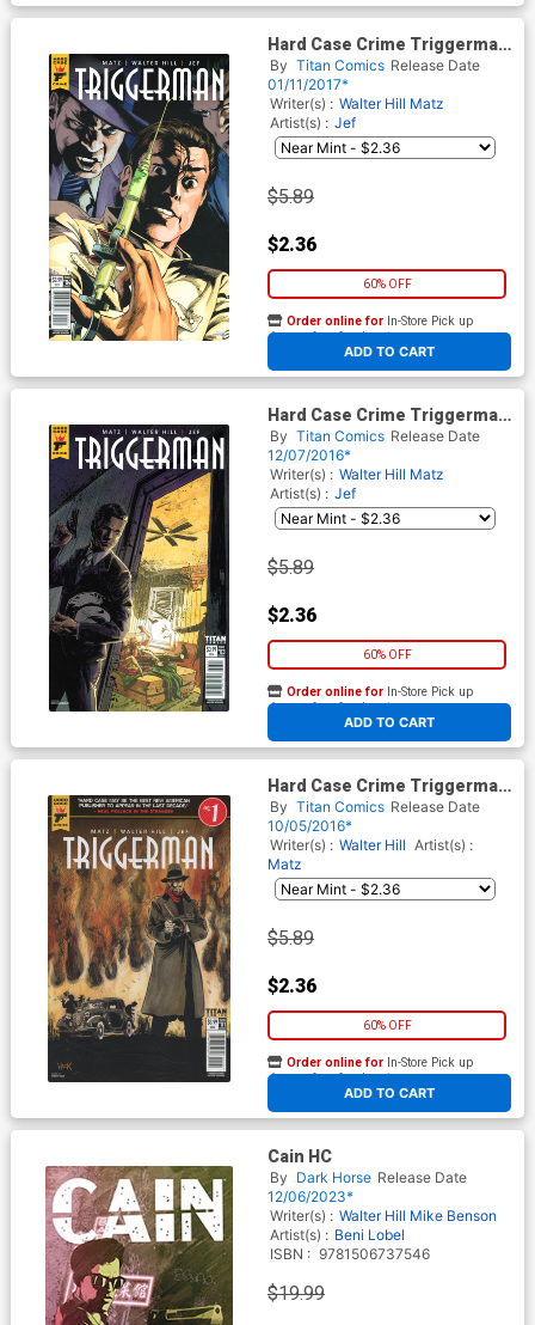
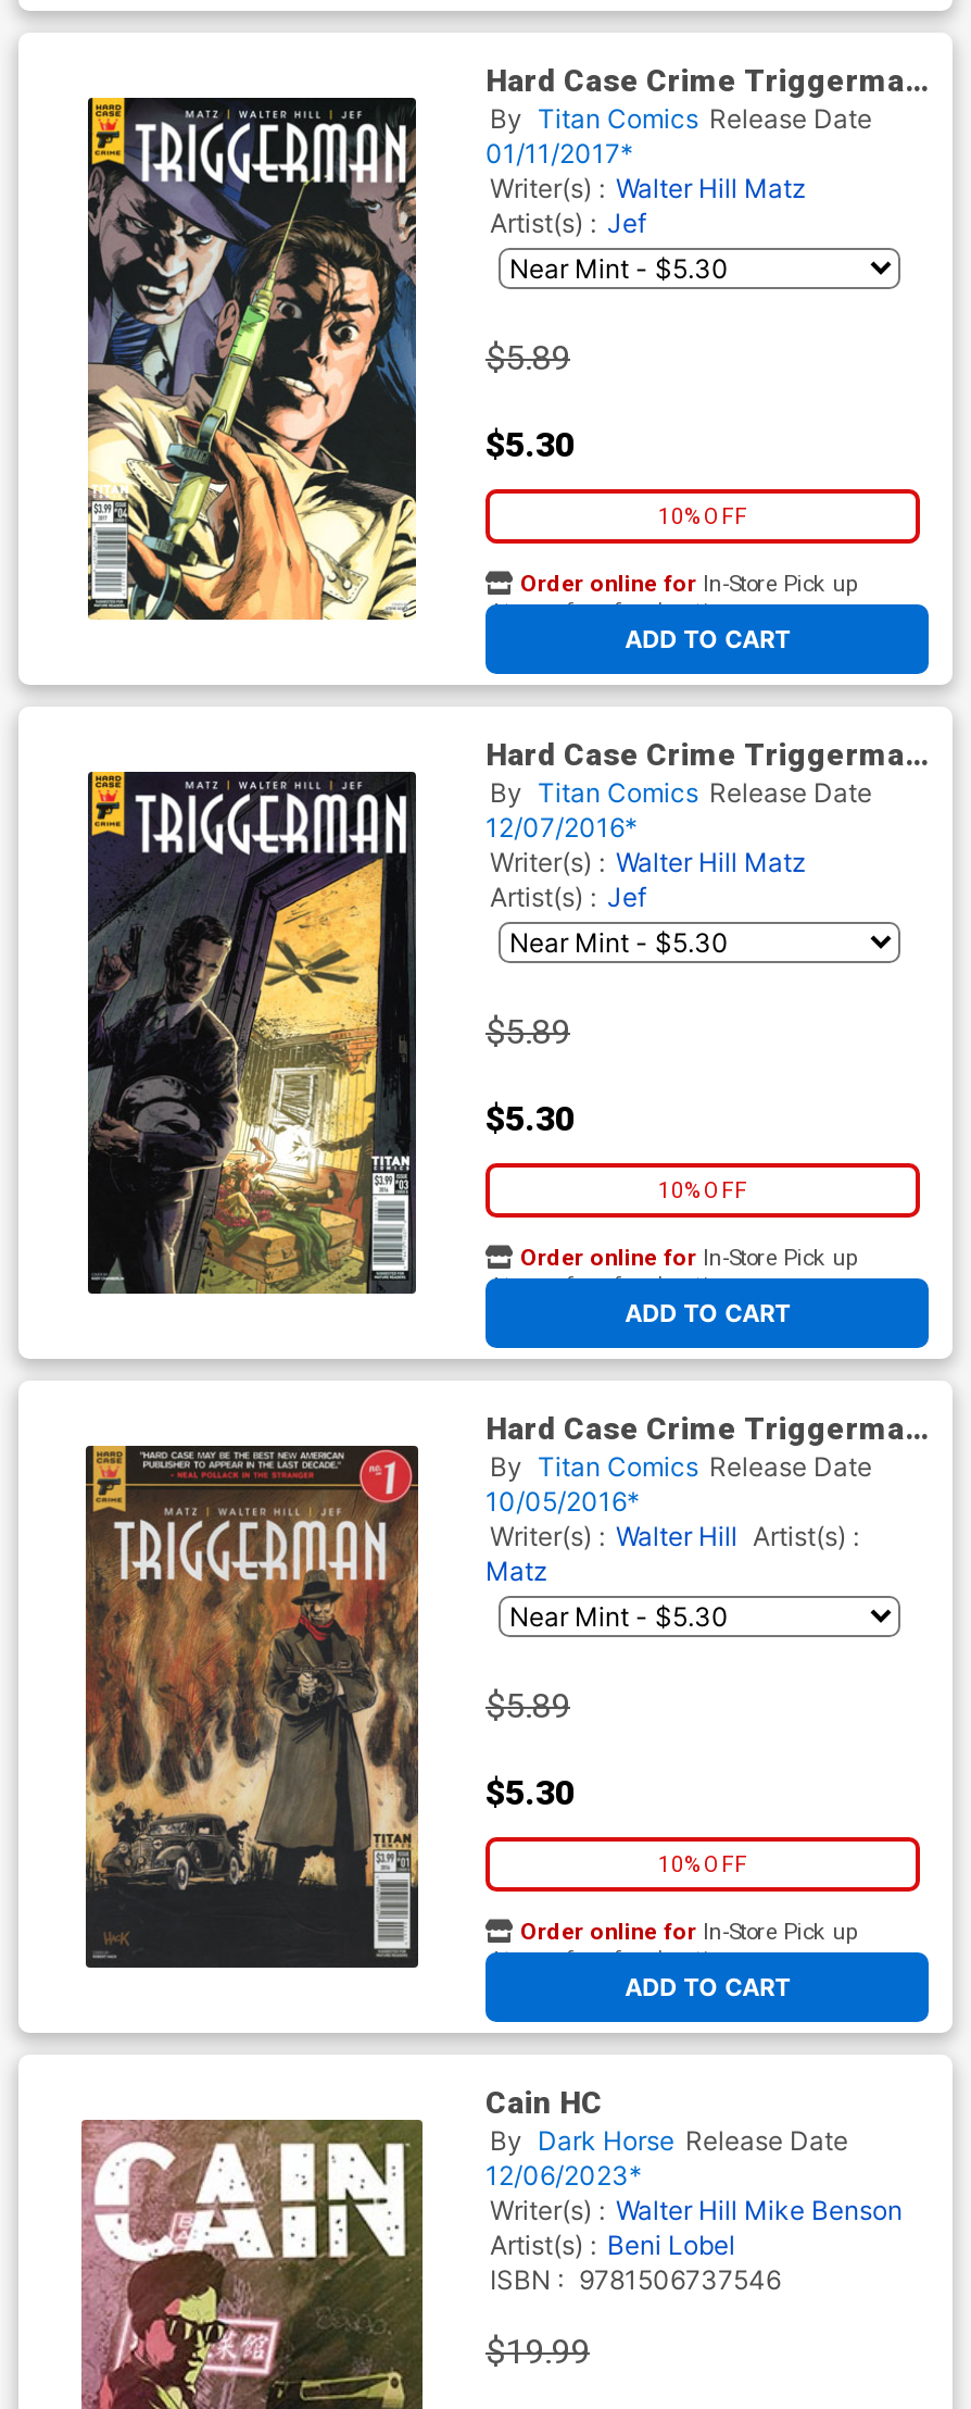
- $2.36
+ $5.30

- 60% OFF
+ 10% OFF

- $2.36
+ $5.30

- 60% OFF
+ 10% OFF

- $2.36
+ $5.30

- 60% OFF
+ 10% OFF
